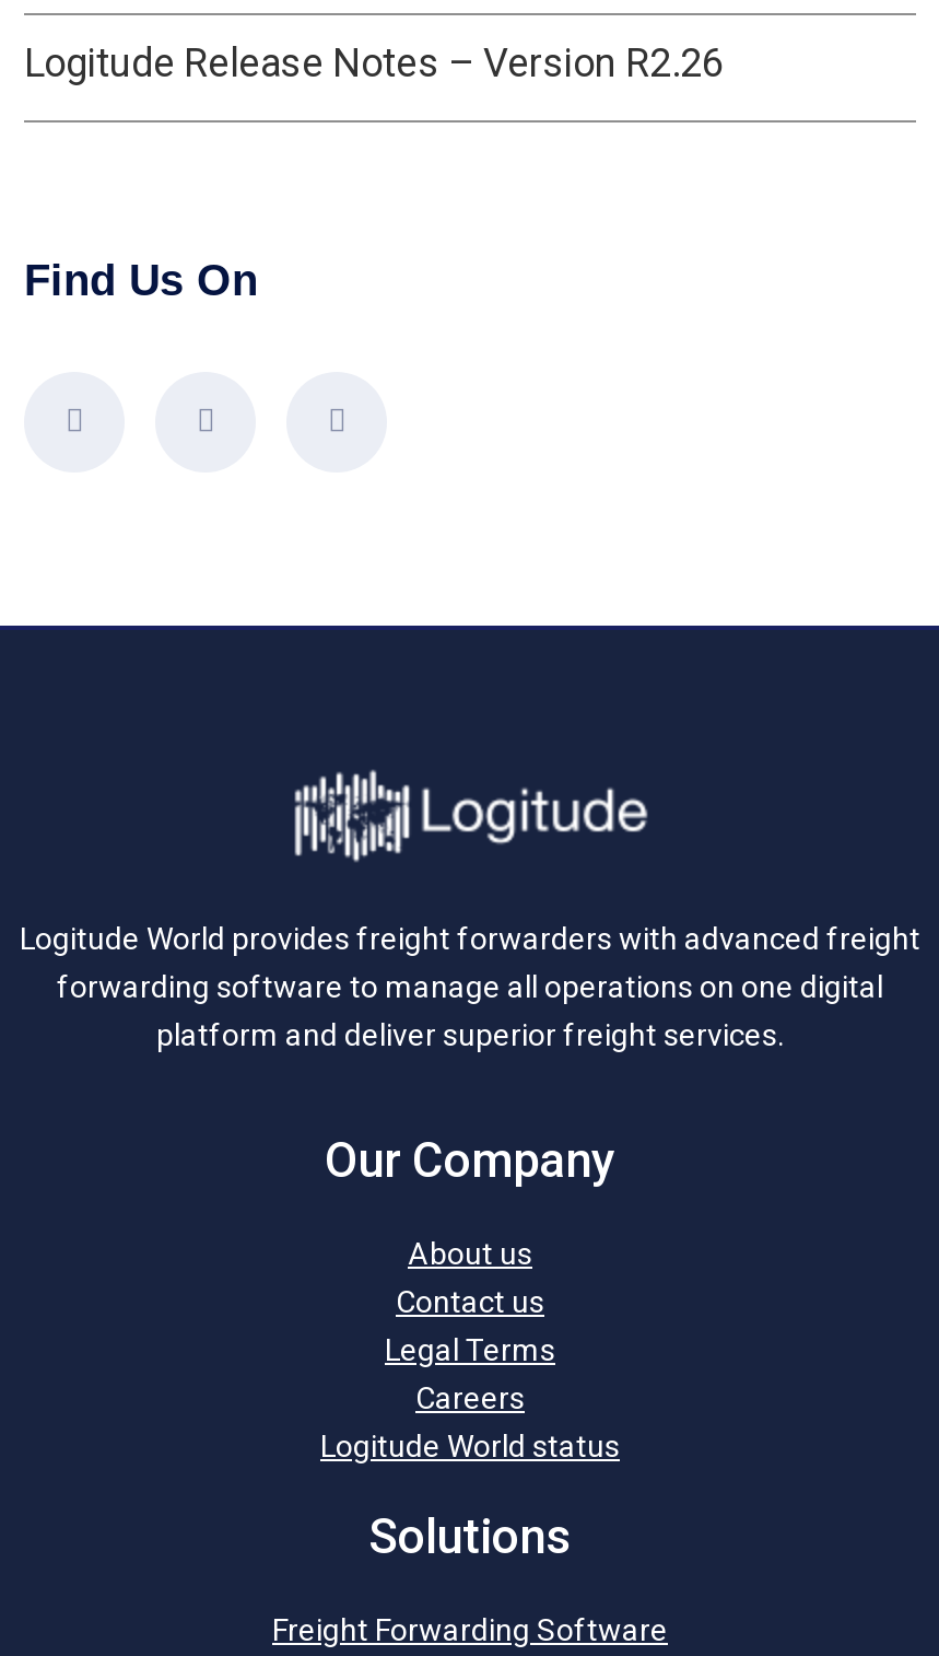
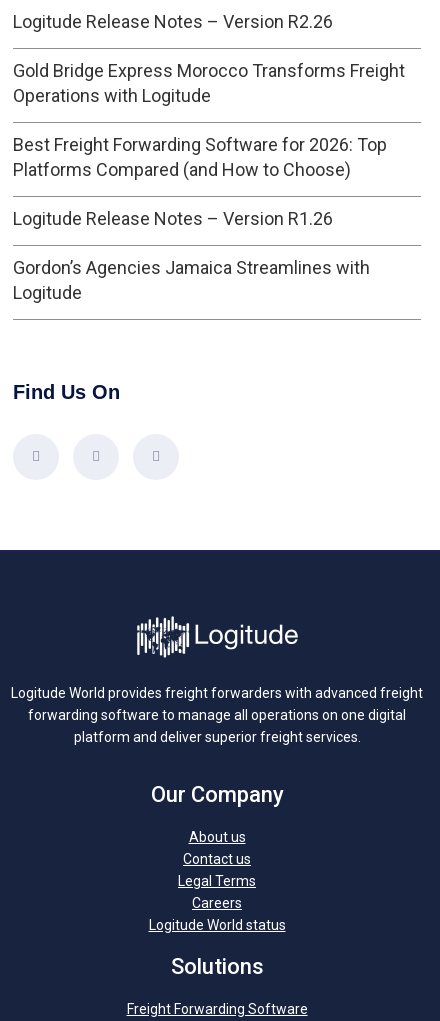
+ Gold Bridge Express Morocco Transforms Freight
+ Operations with Logitude
+ Best Freight Forwarding Software for 2026: Top
+ Platforms Compared (and How to Choose)
+ Logitude Release Notes – Version R1.26
+ Gordon’s Agencies Jamaica Streamlines with
+ Logitude
